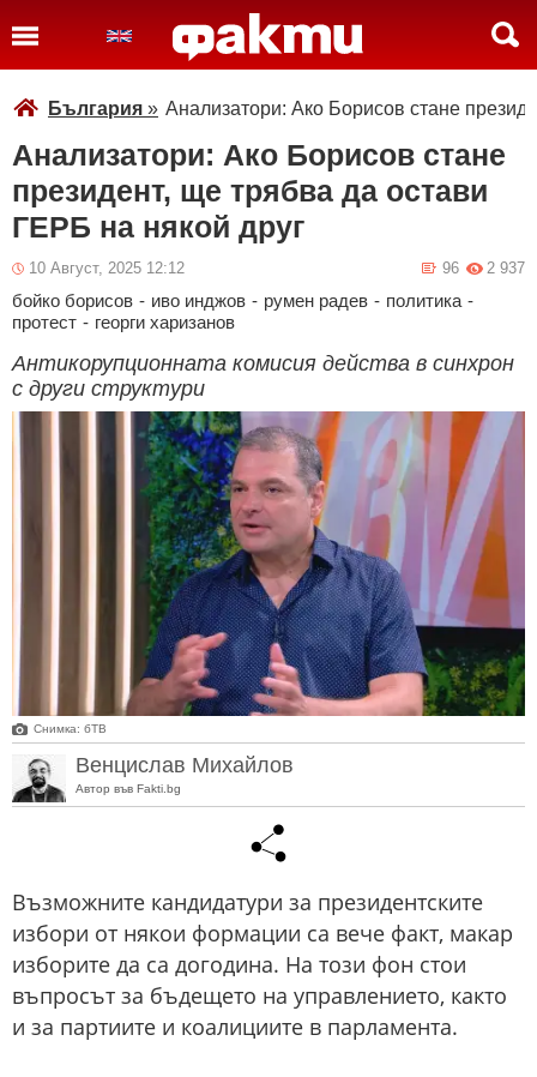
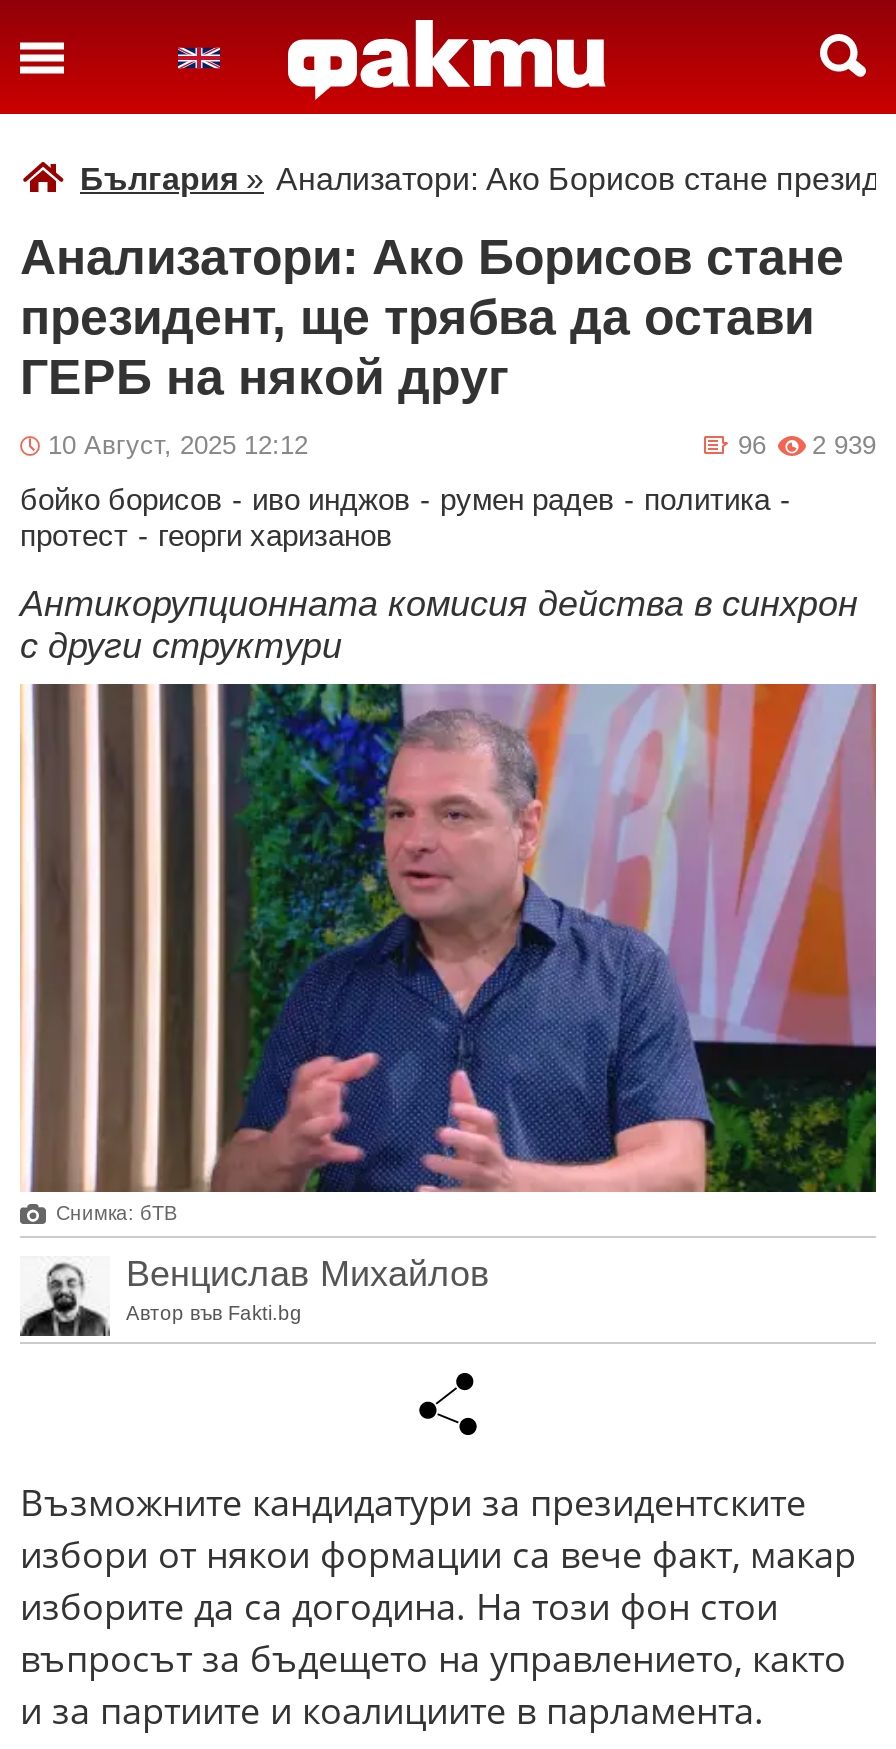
- 96 2 937
+ 96 2 939
